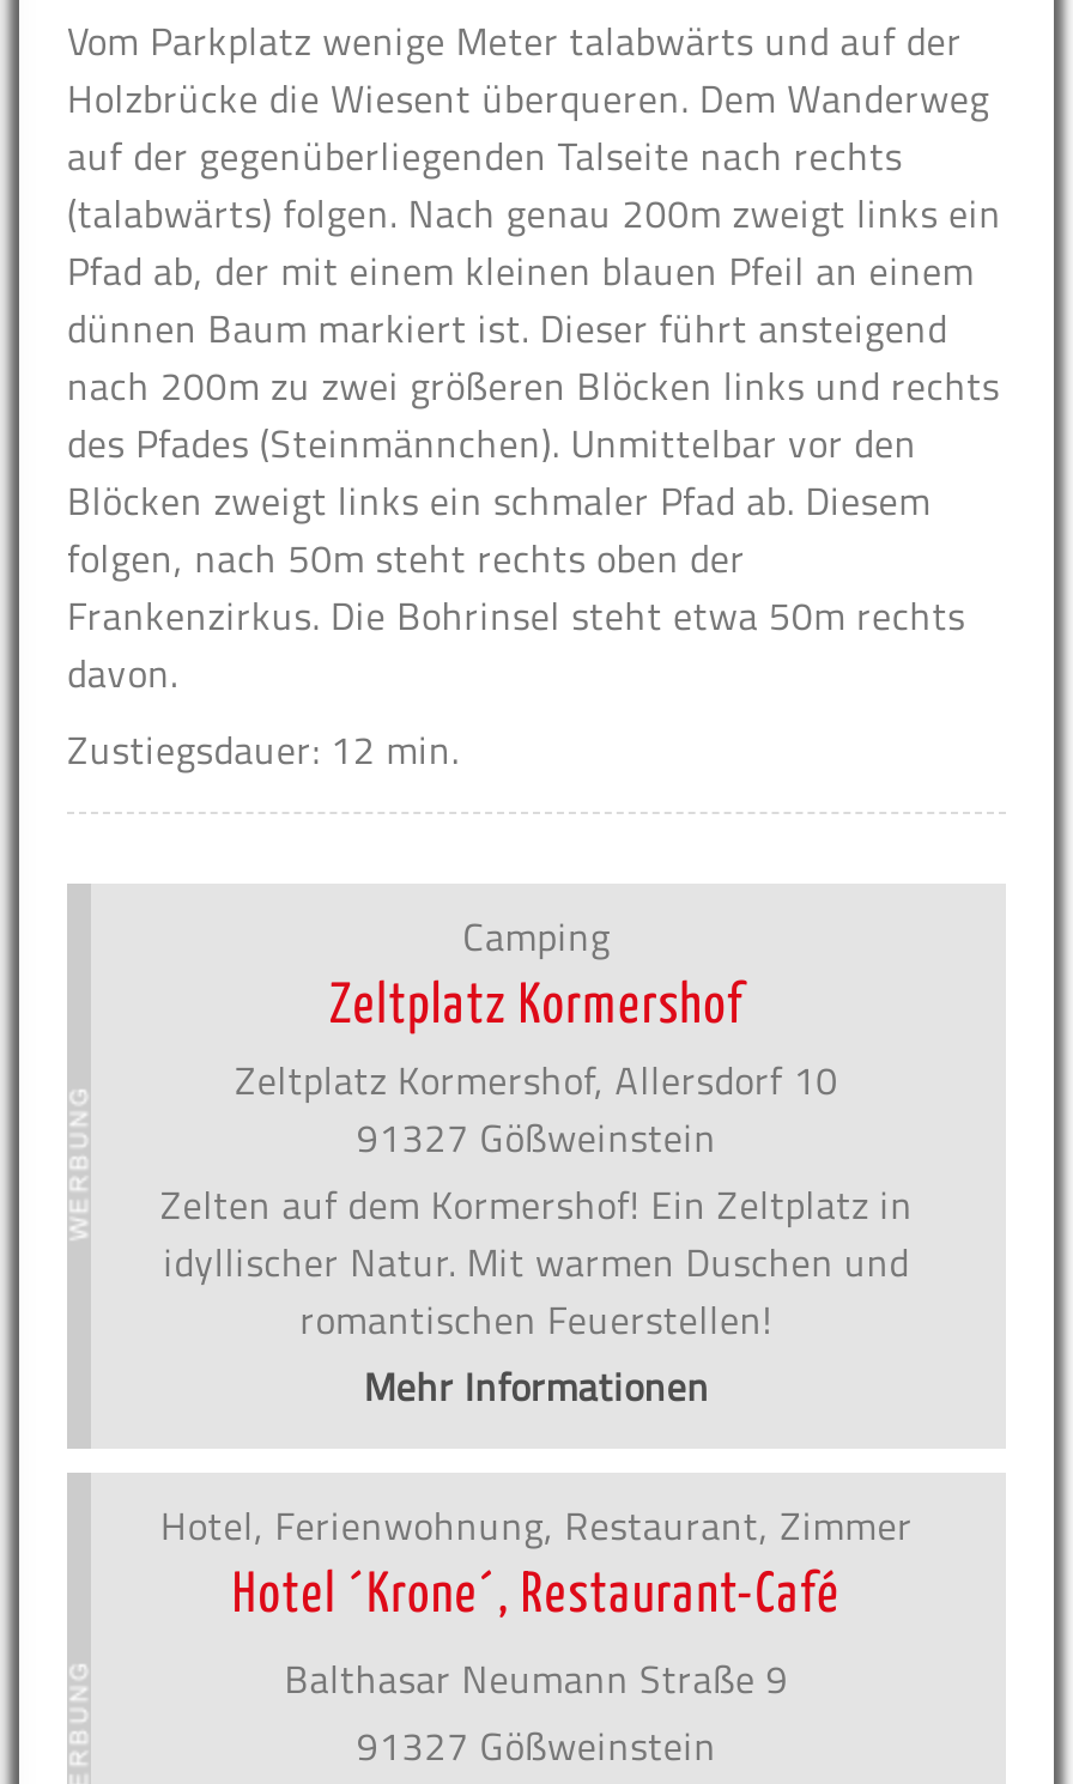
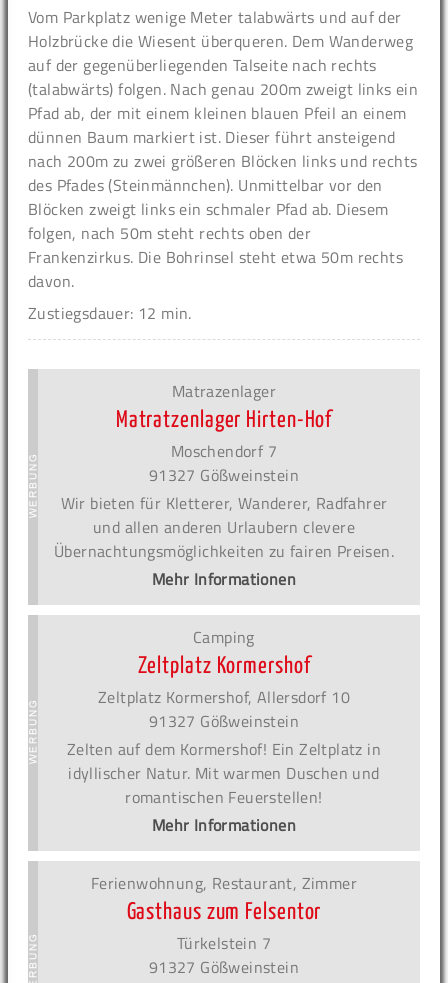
+ Matrazenlager
+ Matratzenlager Hirten-Hof
+ Moschendorf 7
+ 91327 Gößweinstein
+ Wir bieten für Kletterer, Wanderer, Radfahrer
+ und allen anderen Urlaubern clevere
+ Übernachtungsmöglichkeiten zu fairen Preisen.
+ Mehr Informationen

- Hotel, Ferienwohnung, Restaurant, Zimmer
- Hotel ´Krone´, Restaurant-Café
- Balthasar Neumann Straße 9
+ Ferienwohnung, Restaurant, Zimmer
+ Gasthaus zum Felsentor
+ Türkelstein 7
